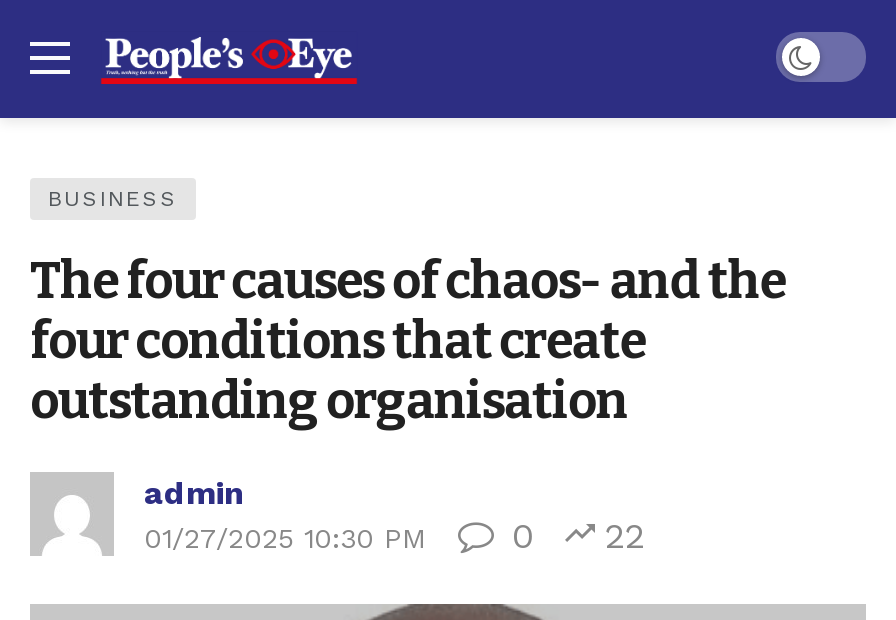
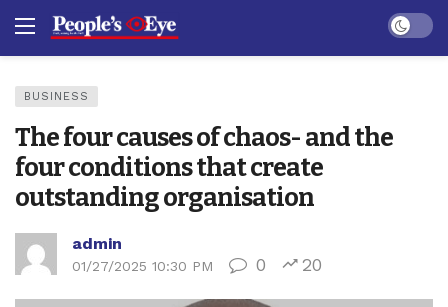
- 22
+ 20
